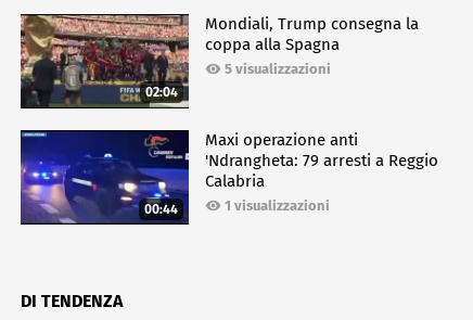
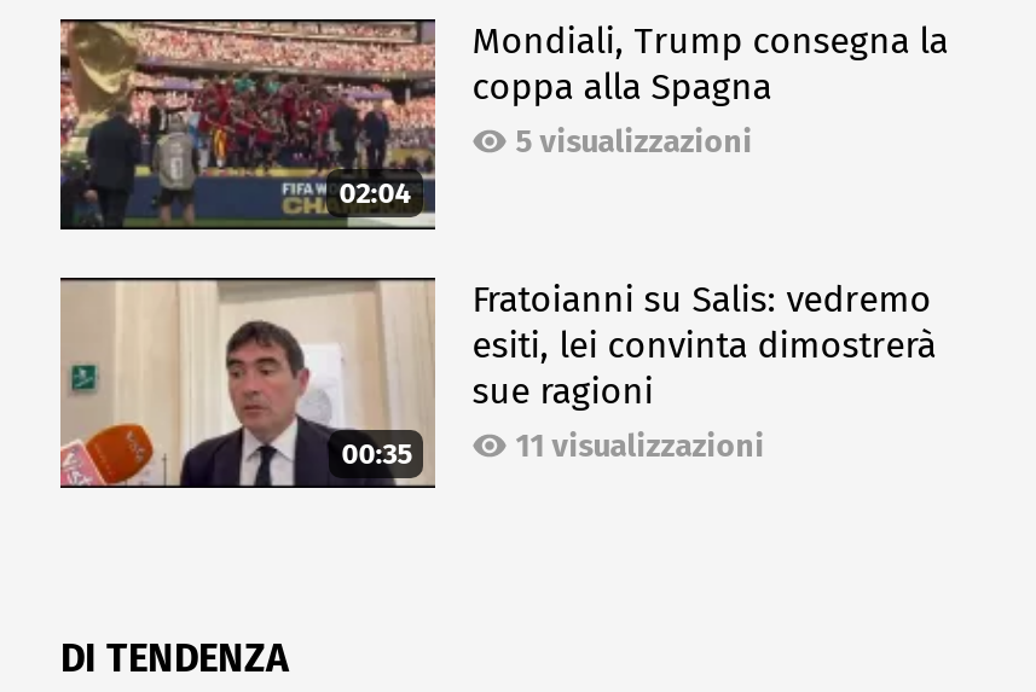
- [image]
- 00:44
+ [image]
+ 00:35

- Maxi operazione anti
- 'Ndrangheta: 79 arresti a Reggio
- Calabria
- 1 visualizzazioni
+ Fratoianni su Salis: vedremo
+ esiti, lei convinta dimostrerà
+ sue ragioni
+ 11 visualizzazioni
